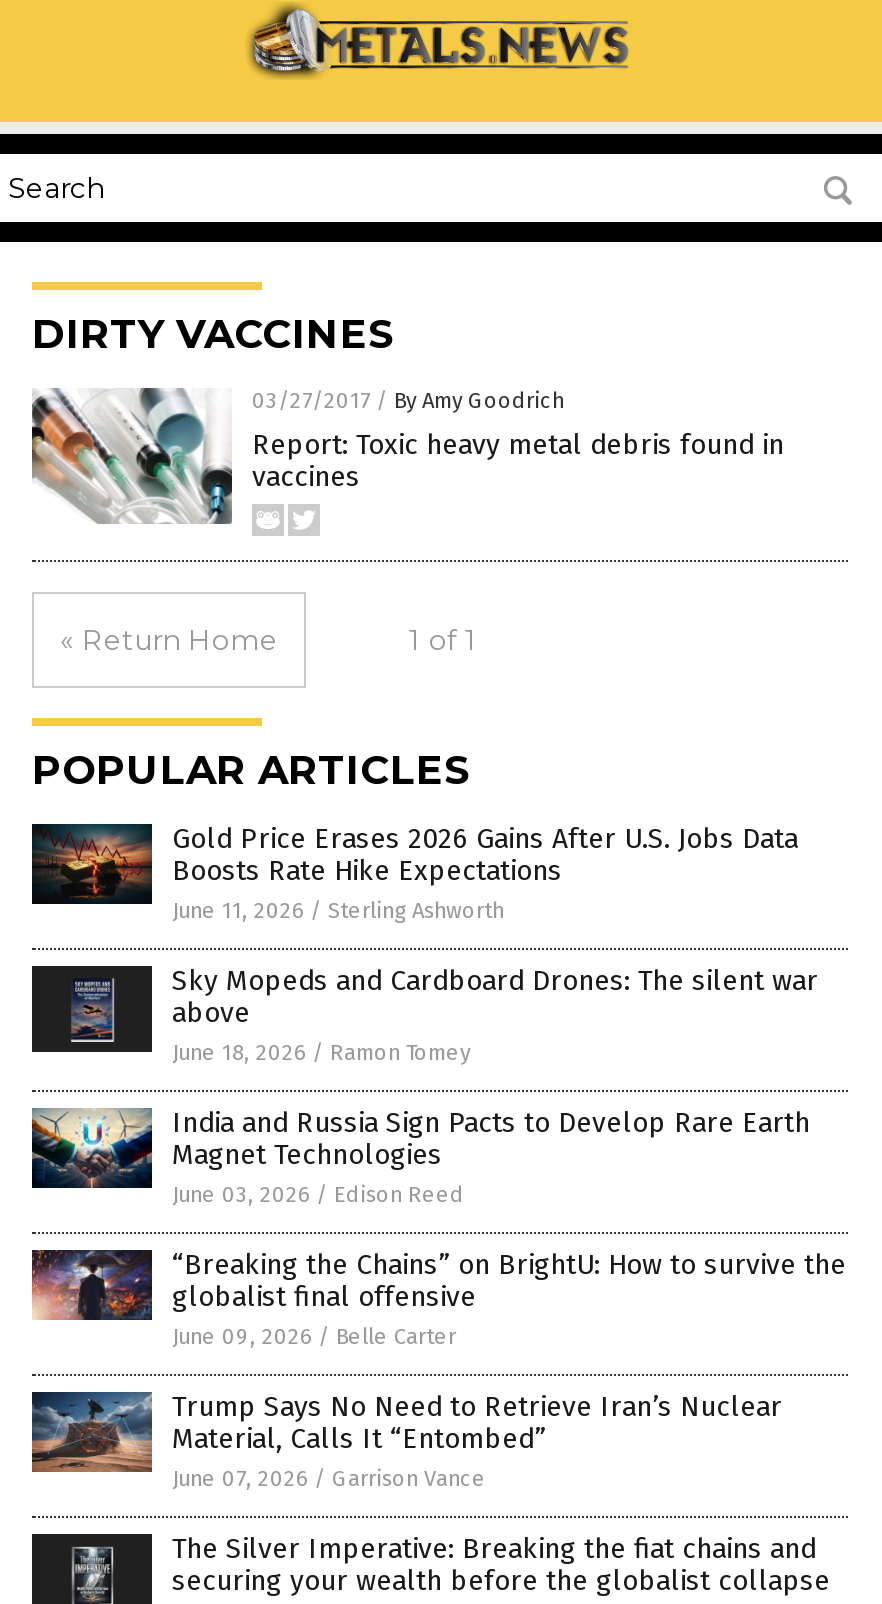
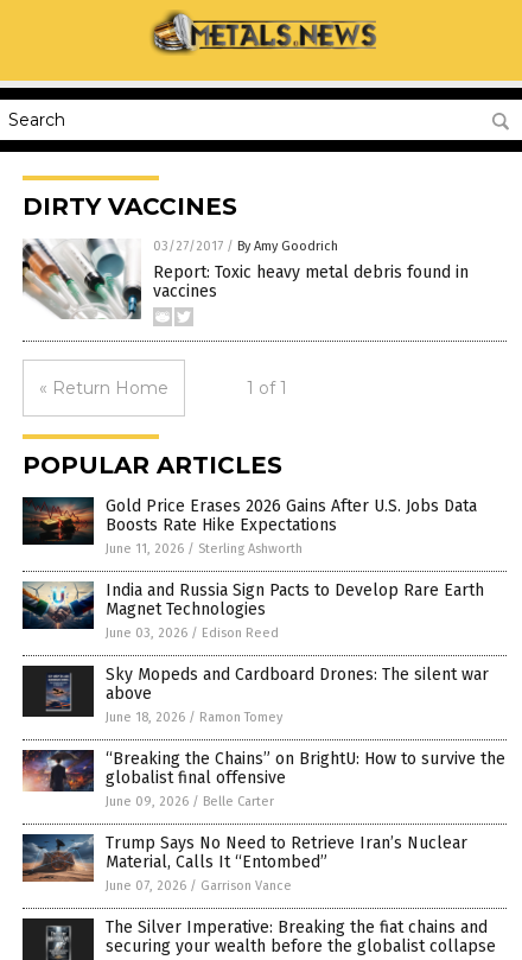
moved down: [image] | Sky Mopeds and Cardboard Drones: The silent war | above | June 18, 2026 / Ramon Tomey

moved up: [image] | India and Russia Sign Pacts to Develop Rare Earth | Magnet Technologies | June 03, 2026 / Edison Reed
